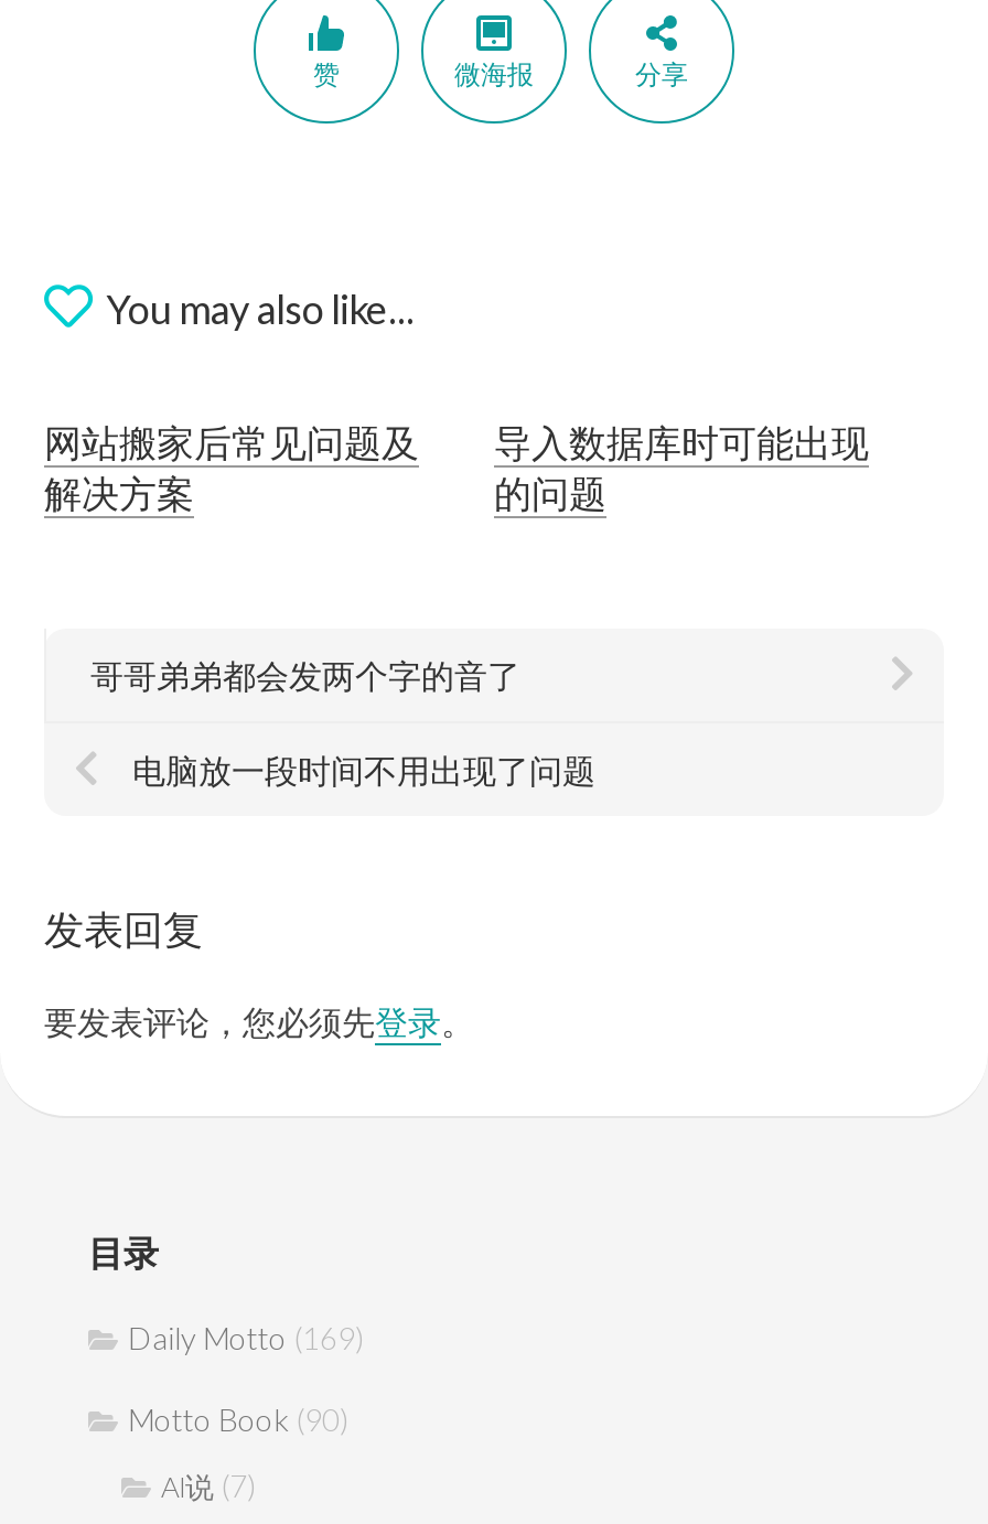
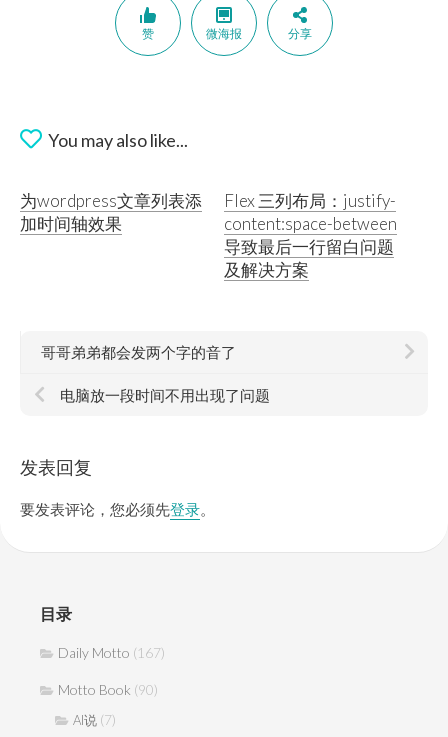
- 网站搬家后常见问题及
- 解决方案
+ 为wordpress文章列表添
+ 加时间轴效果

- 导入数据库时可能出现
- 的问题
+ Flex 三列布局：justify-
+ content:space-between
+ 导致最后一行留白问题
+ 及解决方案

- Daily Motto (169)
+ Daily Motto (167)
